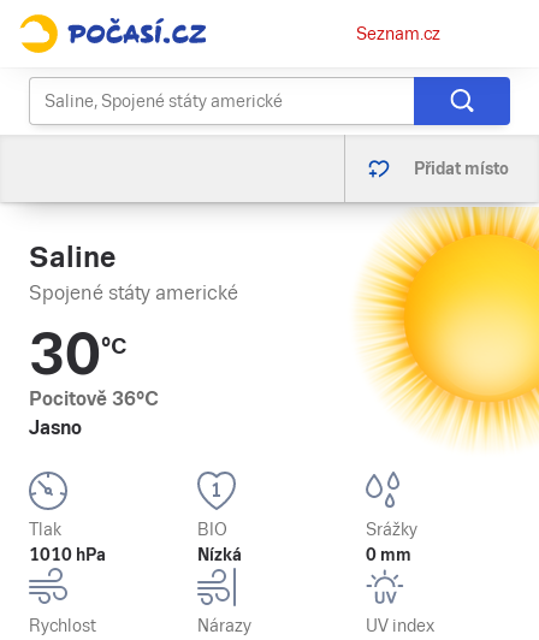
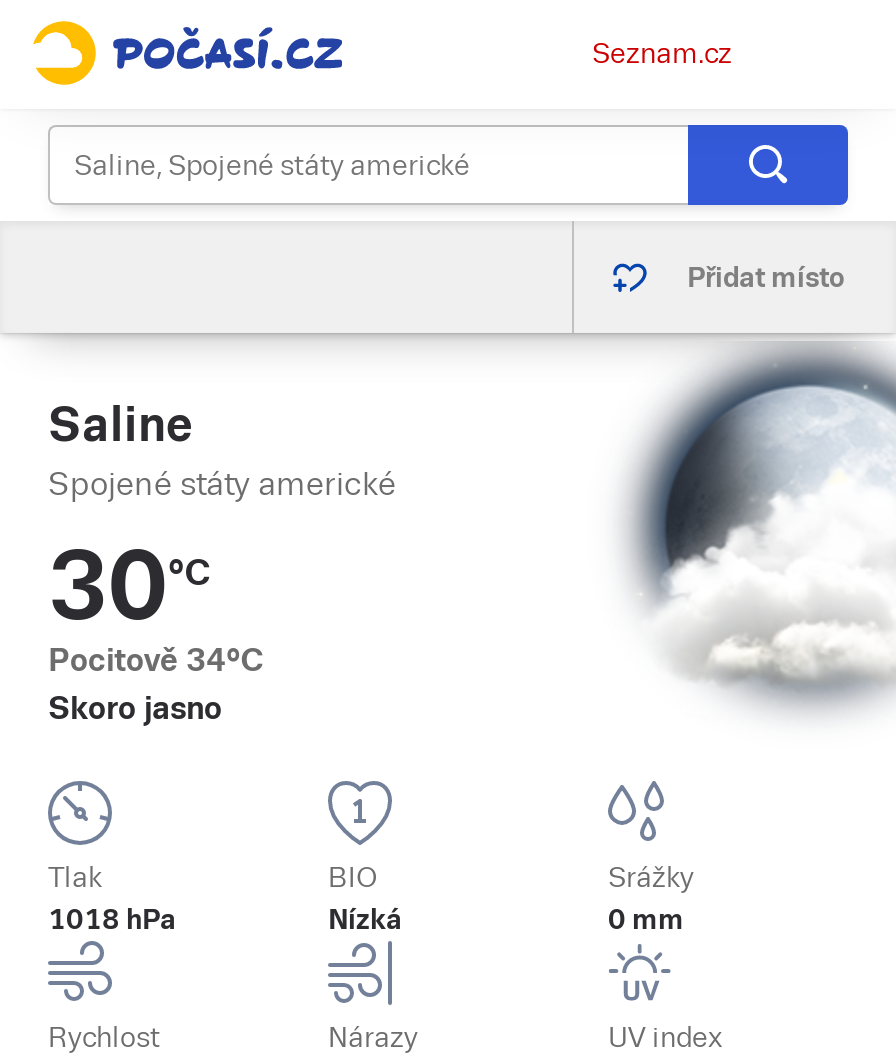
- [image]
+ [image]

- Pocitově 36°C
- Jasno
+ Pocitově 34°C
+ Skoro jasno

- 1010 hPa
+ 1018 hPa
